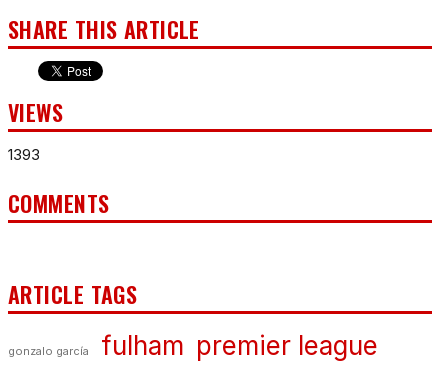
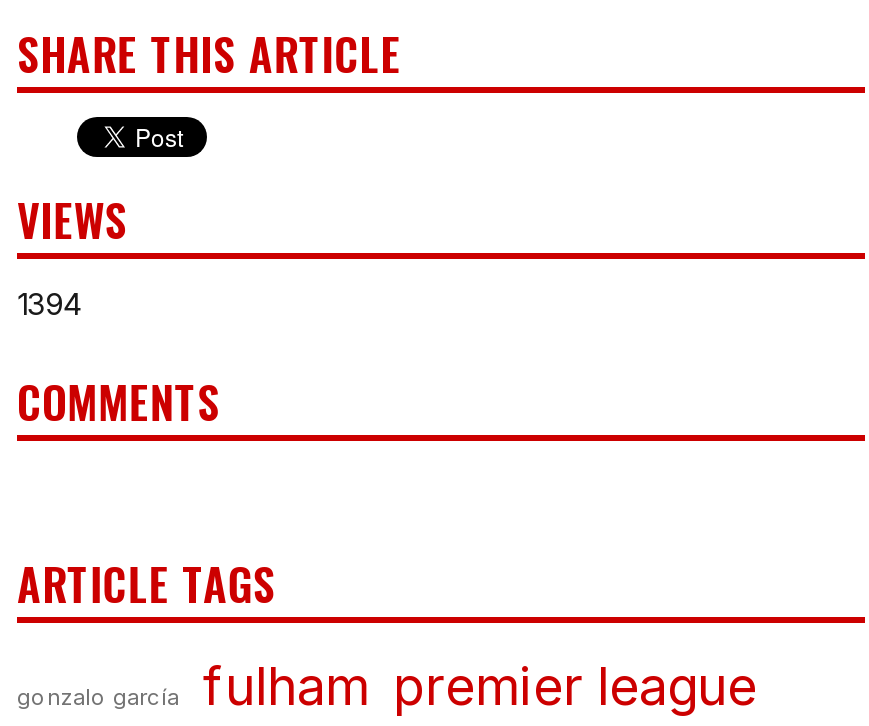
- 1393
+ 1394
